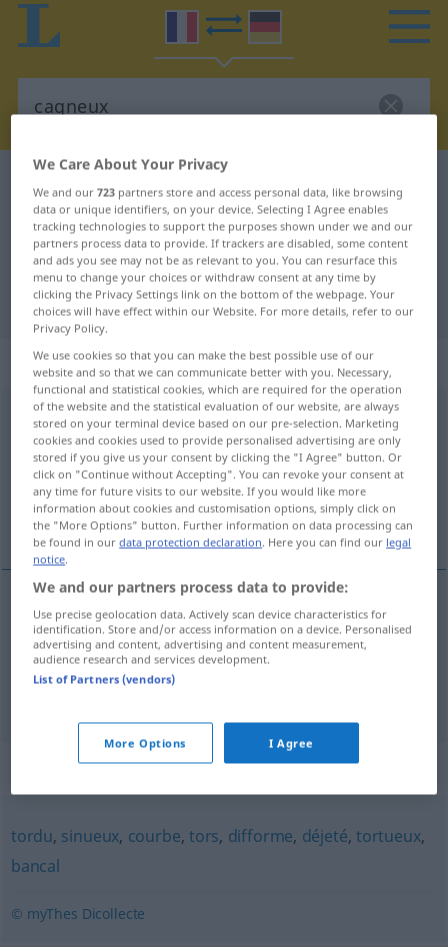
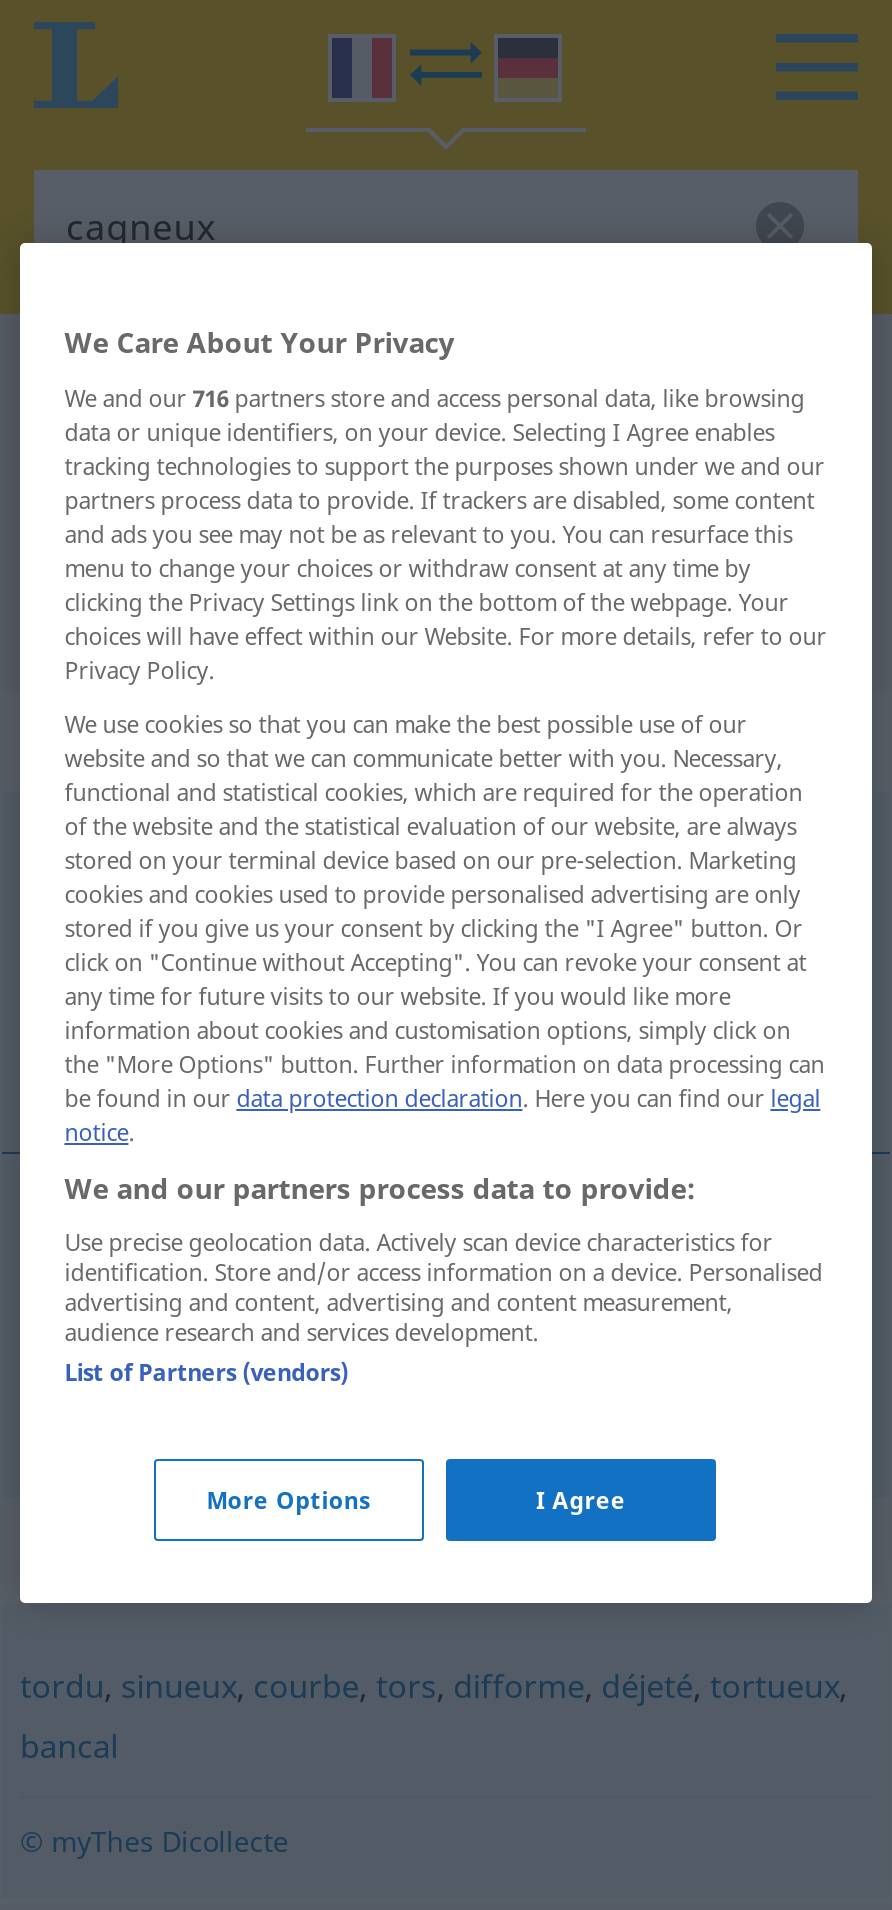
- We and our 723 partners store and access personal data, like browsing
+ We and our 716 partners store and access personal data, like browsing
